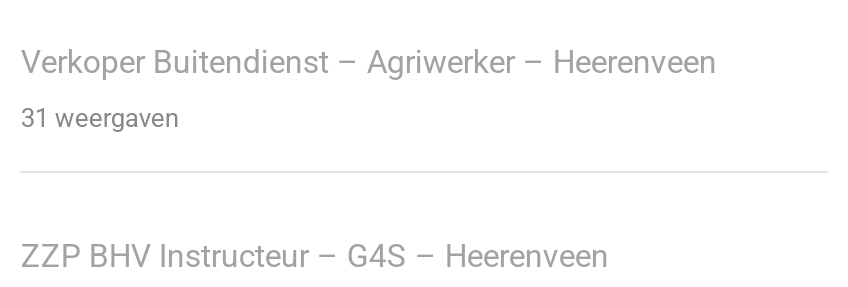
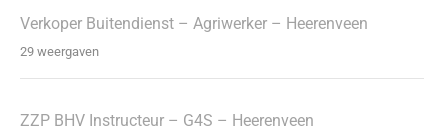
- 31 weergaven
+ 29 weergaven
